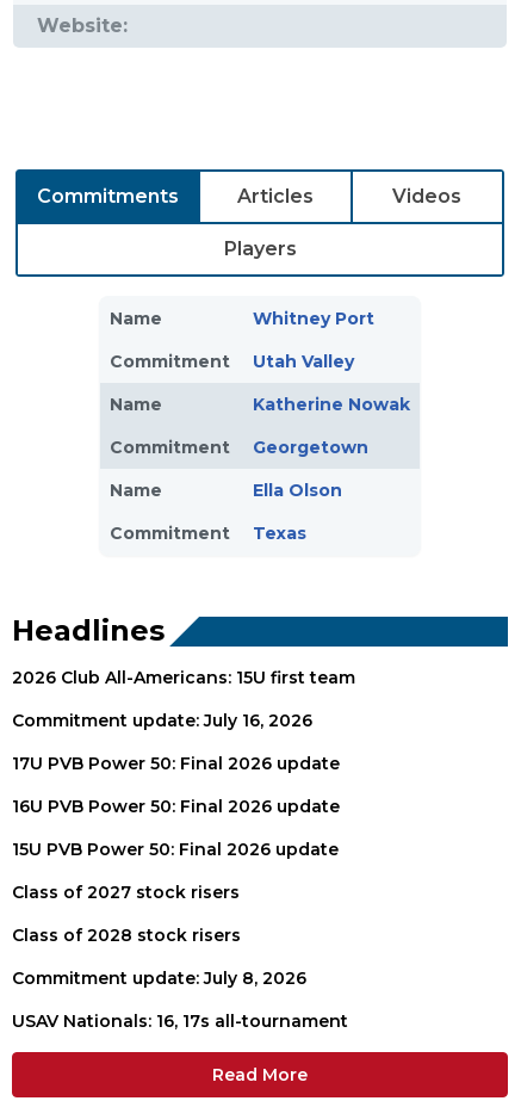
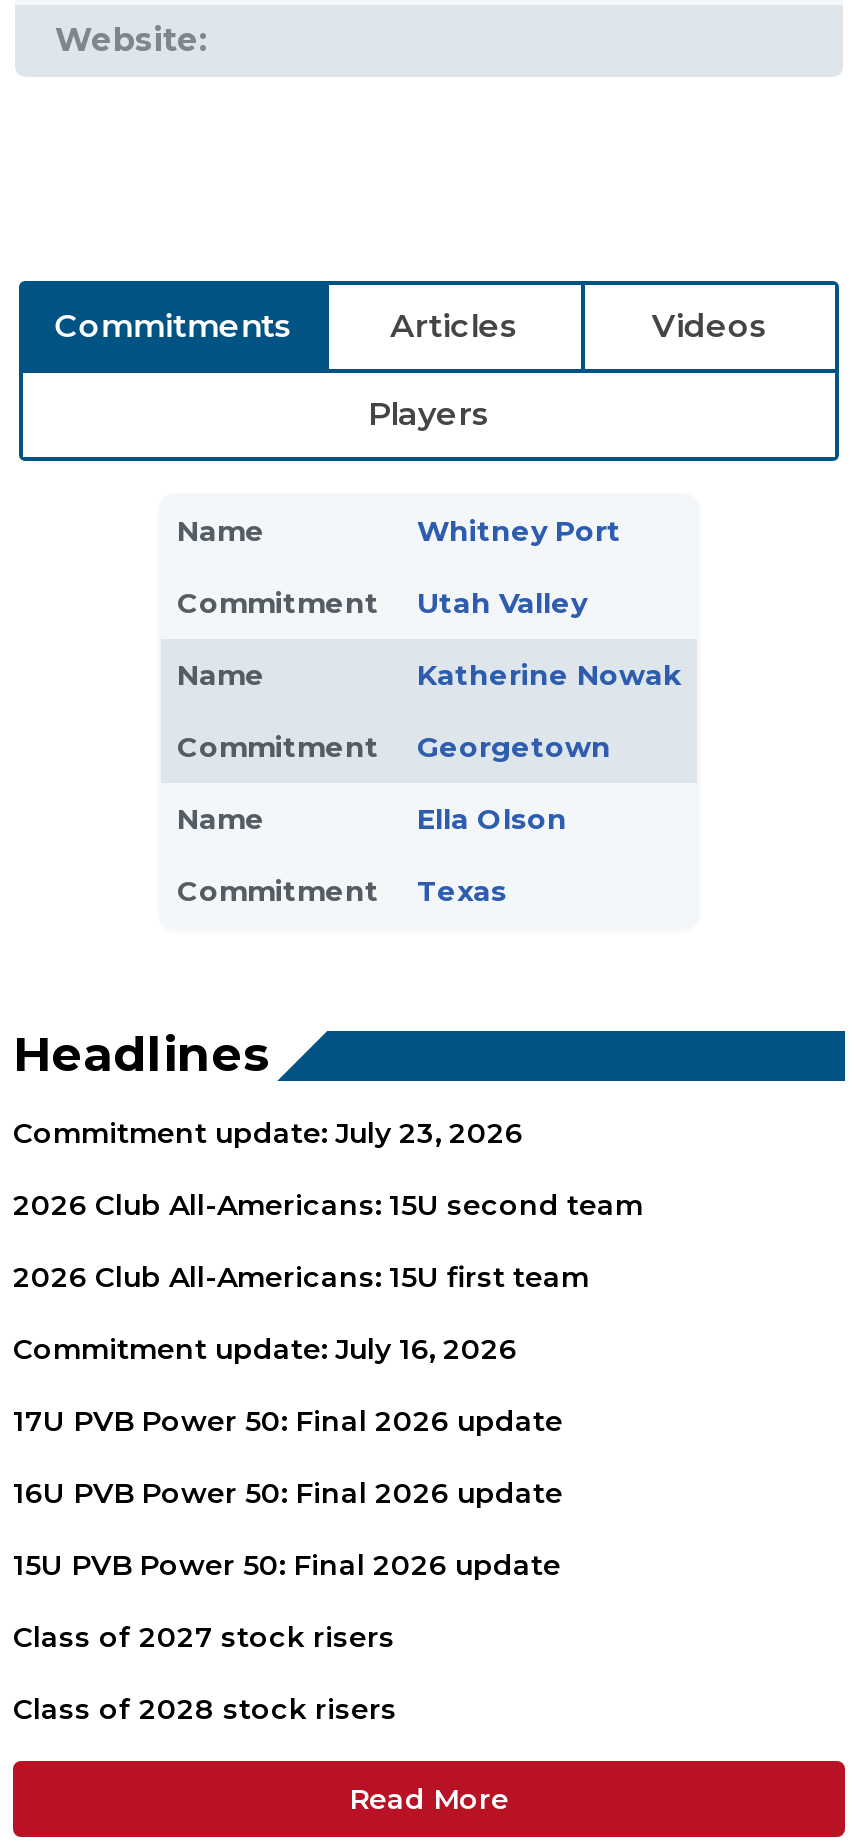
+ Commitment update: July 23, 2026
+ 2026 Club All-Americans: 15U second team

moved down: 2026 Club All-Americans: 15U first team | Commitment update: July 16, 2026 | 17U PVB Power 50: Final 2026 update | 16U PVB Power 50: Final 2026 update | 15U PVB Power 50: Final 2026 update | Class of 2027 stock risers | Class of 2028 stock risers

- Commitment update: July 8, 2026
- USAV Nationals: 16, 17s all-tournament
